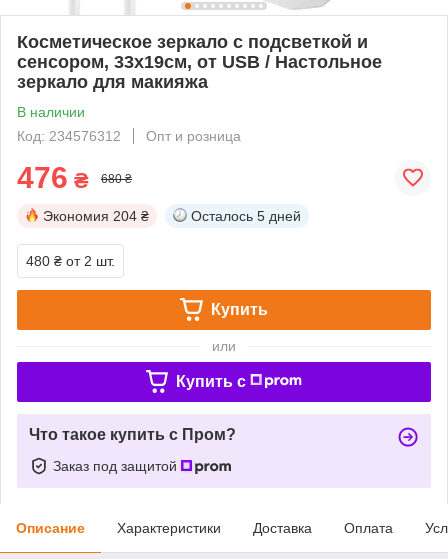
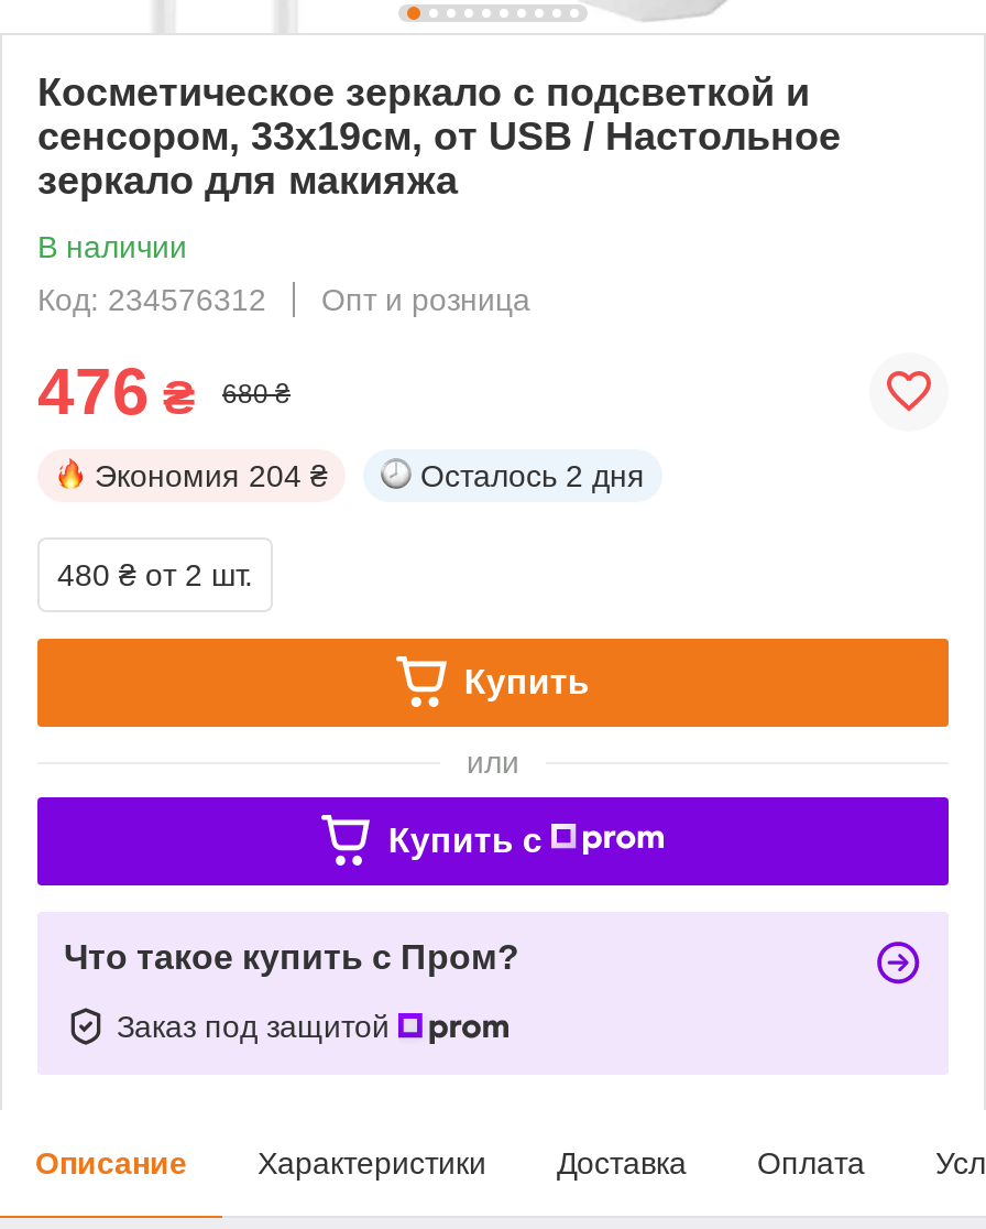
- Осталось 5 дней
+ Осталось 2 дня
